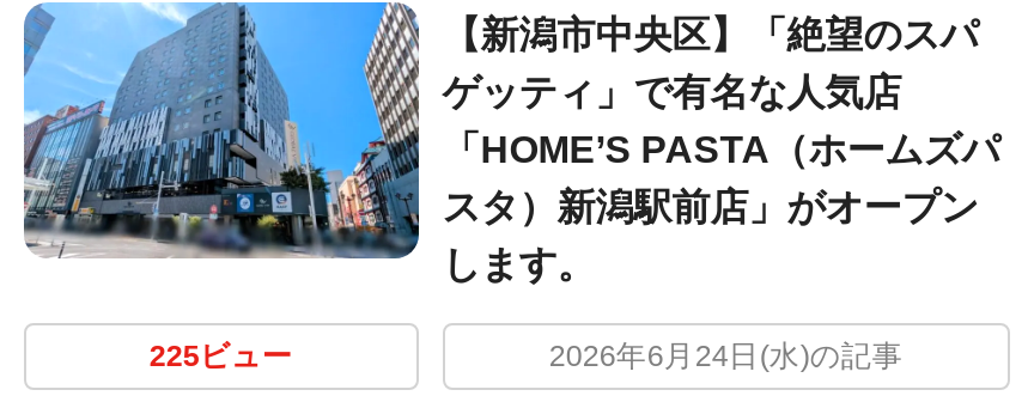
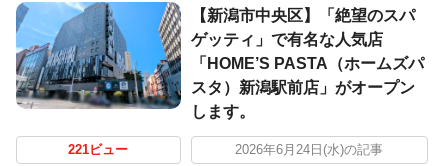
- 225ビュー
+ 221ビュー
